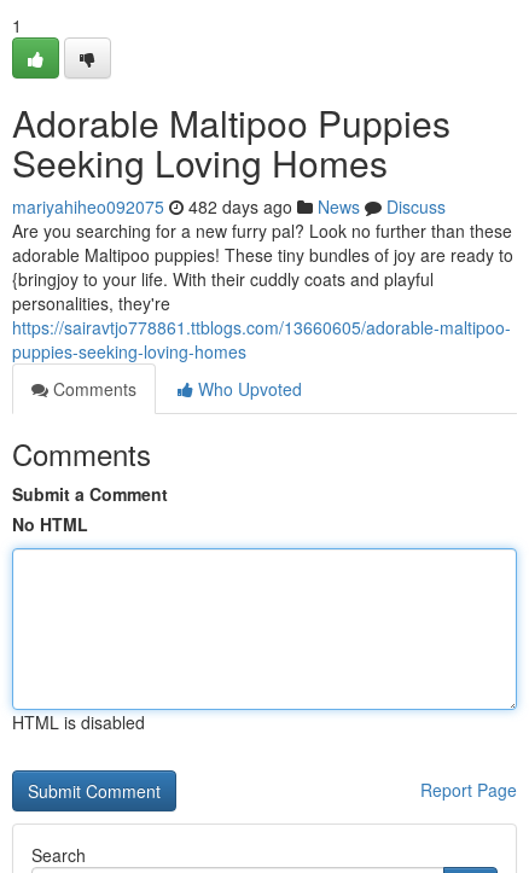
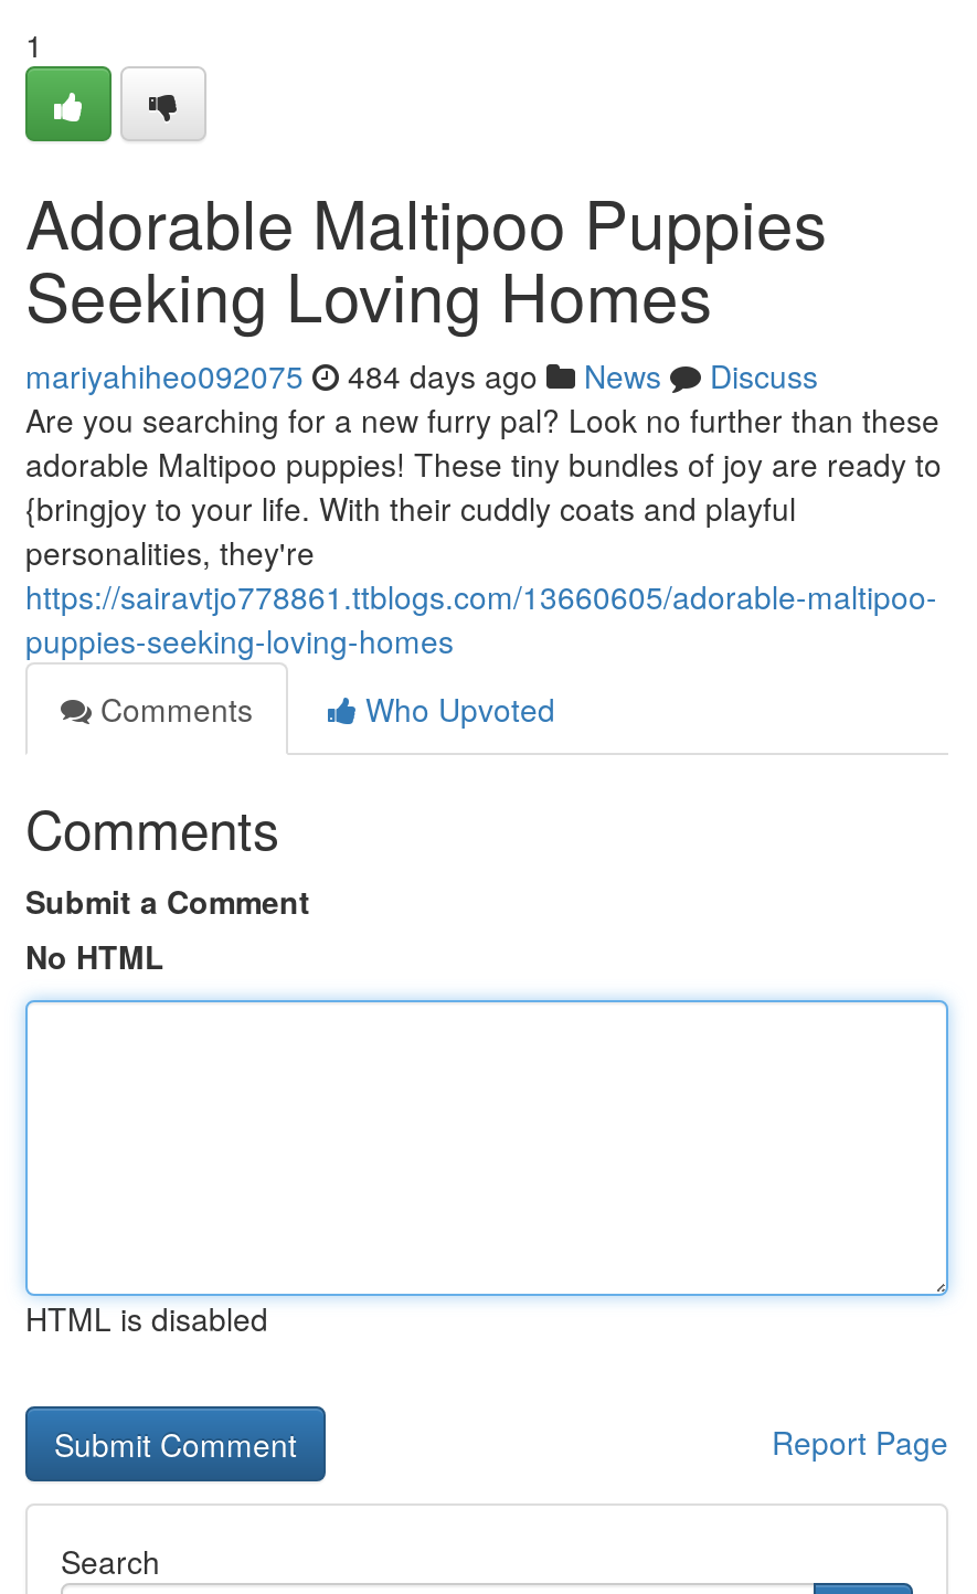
- mariyahiheo092075 482 days ago News Discuss
+ mariyahiheo092075 484 days ago News Discuss
